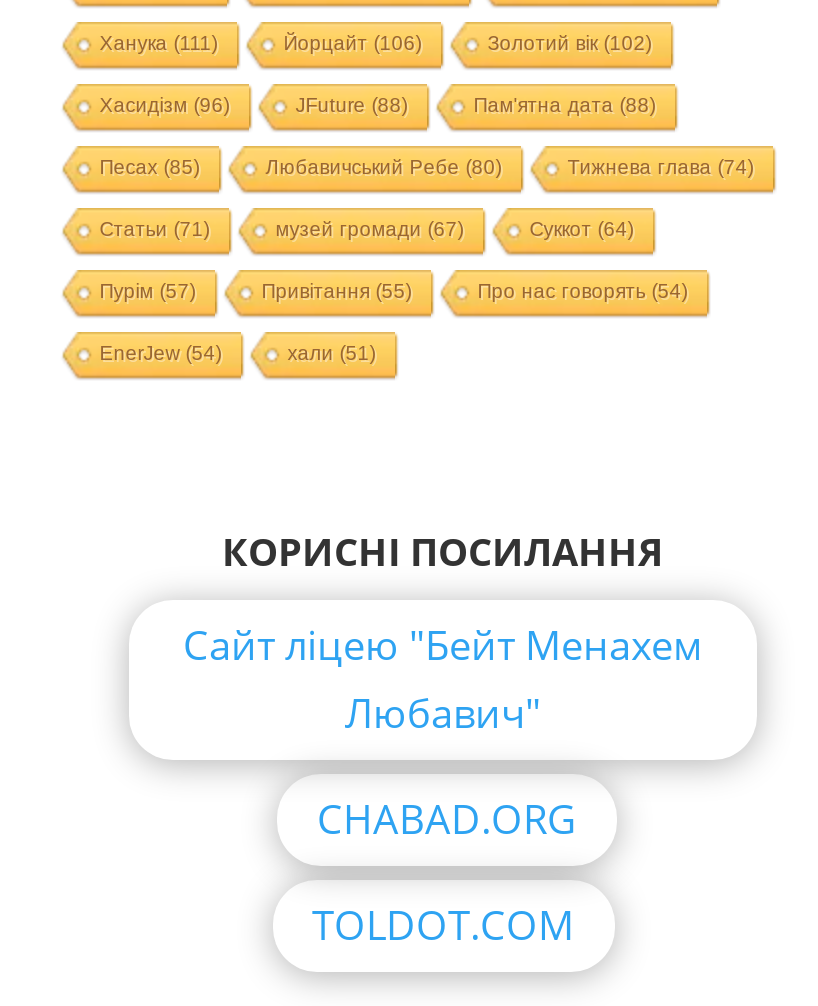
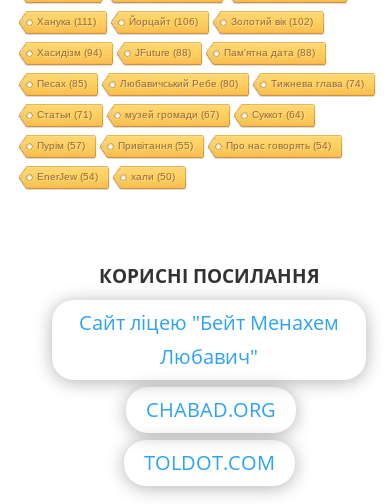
- Хасидізм (96)
+ Хасидізм (94)

- хали (51)
+ хали (50)
